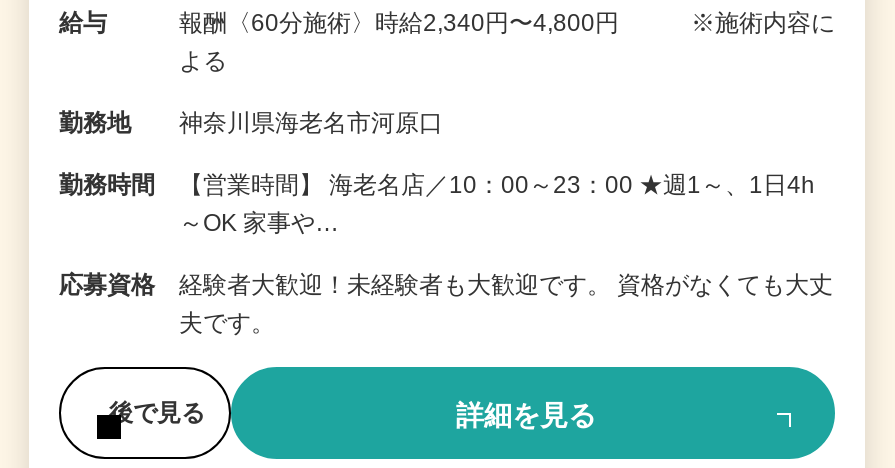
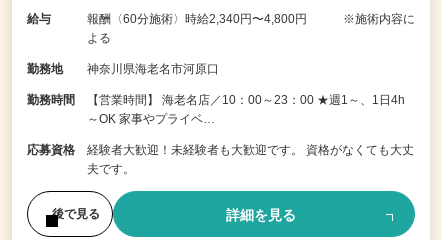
- ～OK 家事や…
+ ～OK 家事やプライベ…
